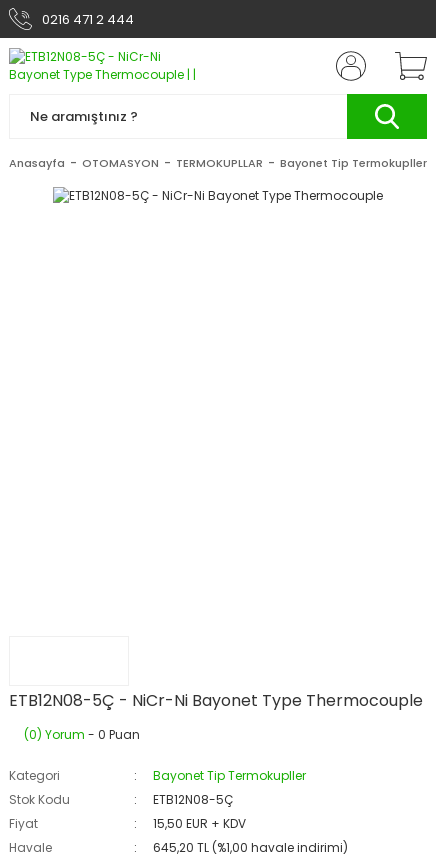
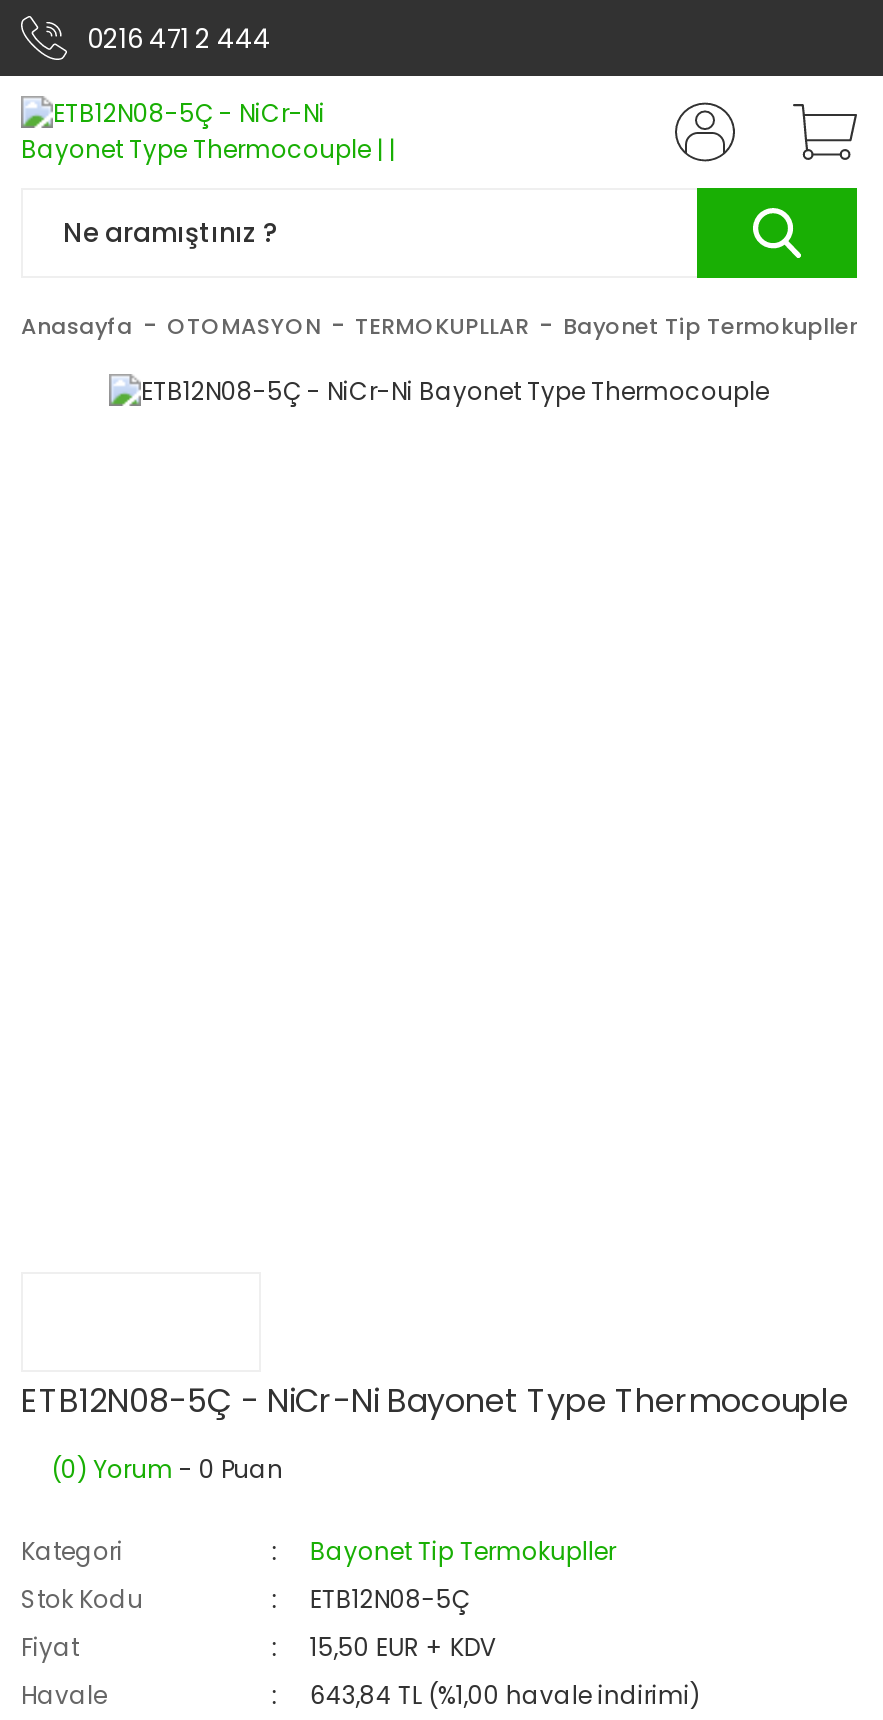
- 645,20 TL (%1,00 havale indirimi)
+ 643,84 TL (%1,00 havale indirimi)
